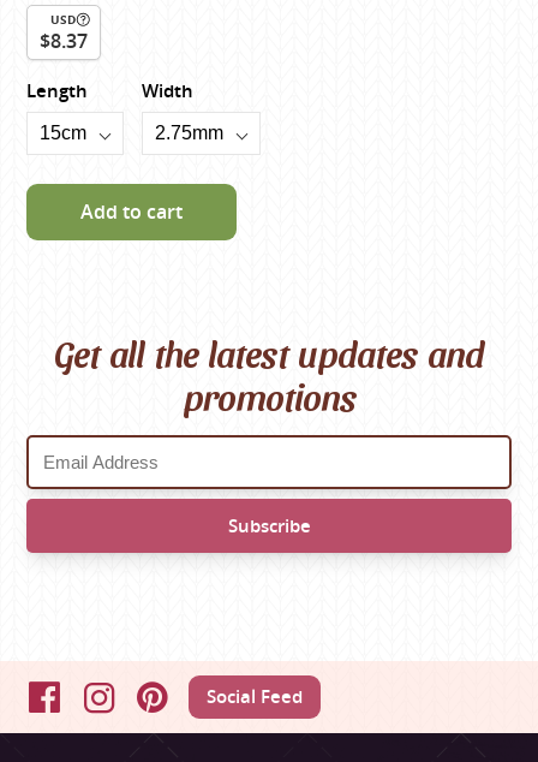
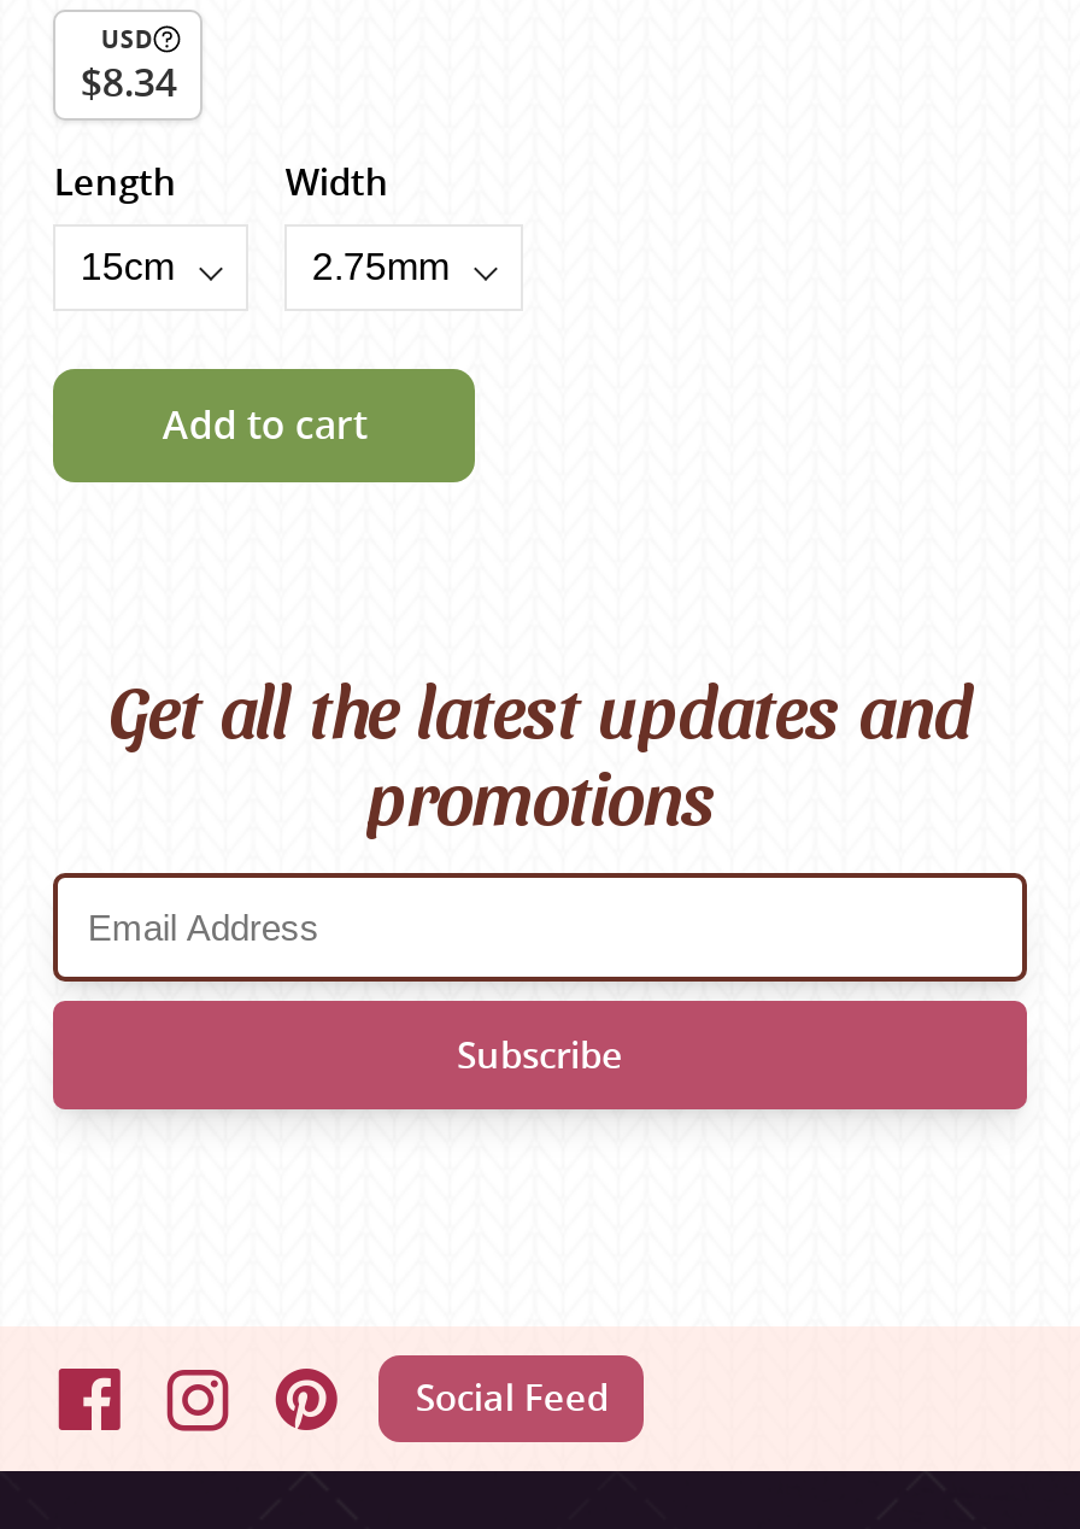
- $8.37
+ $8.34
